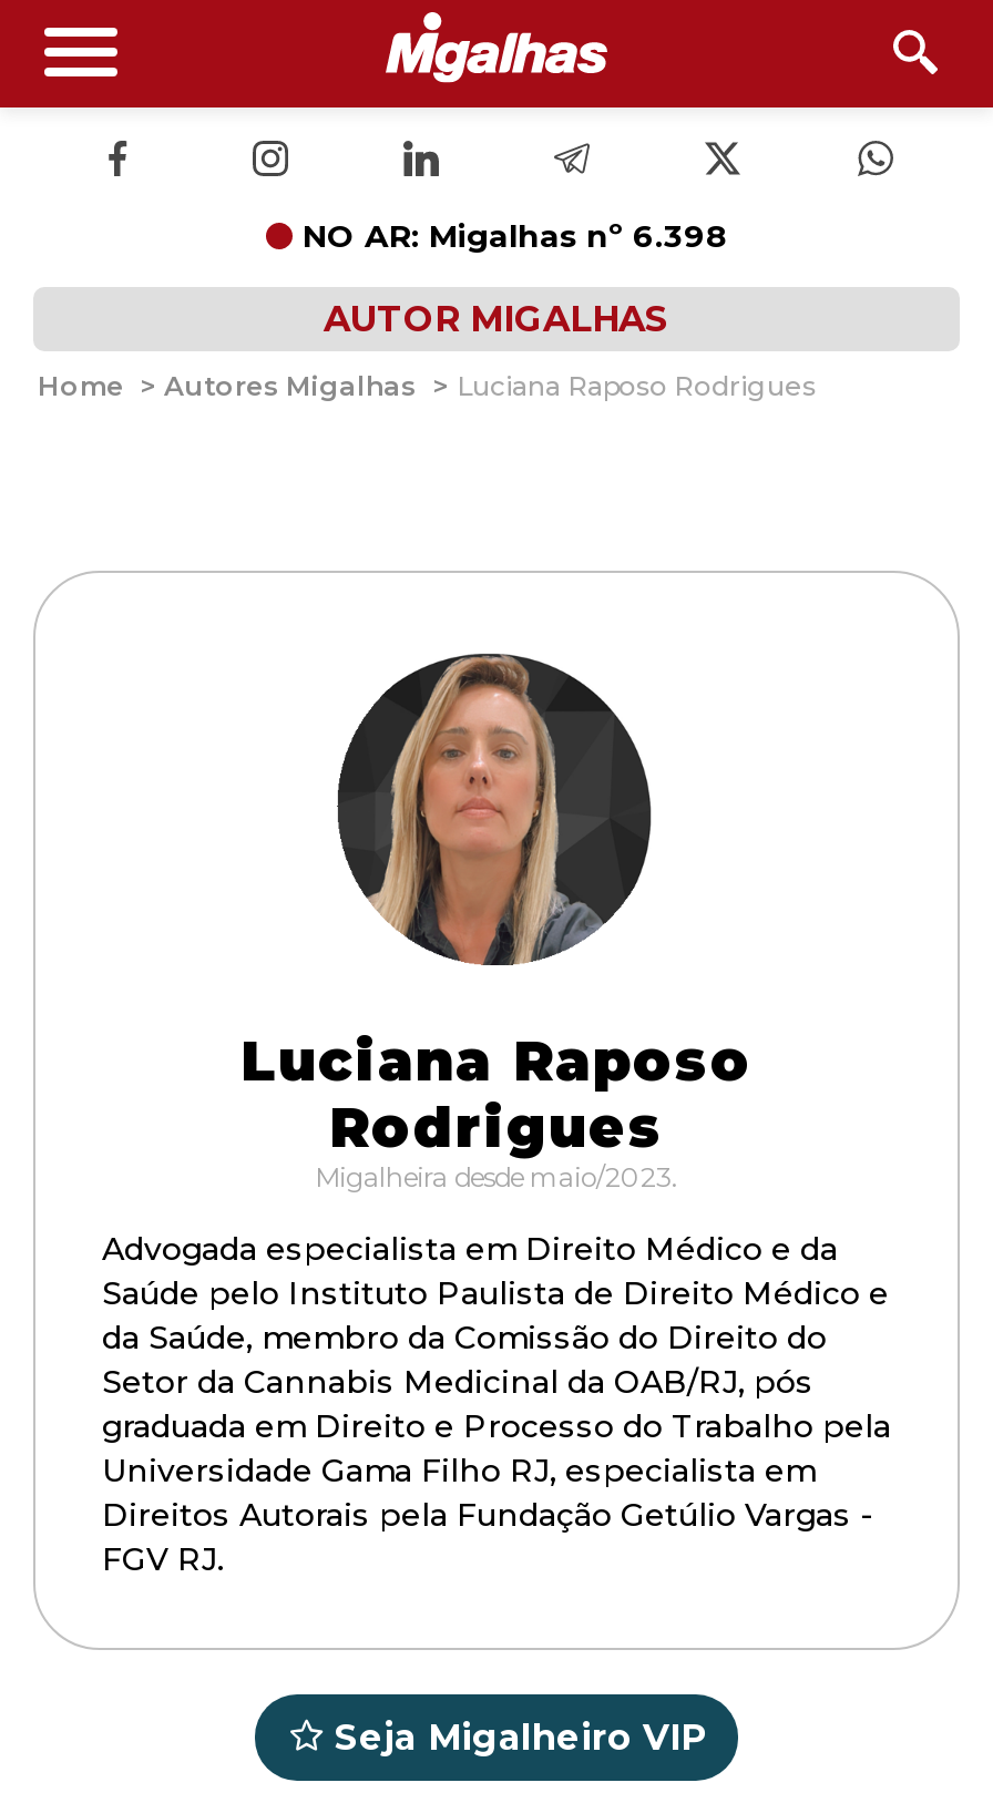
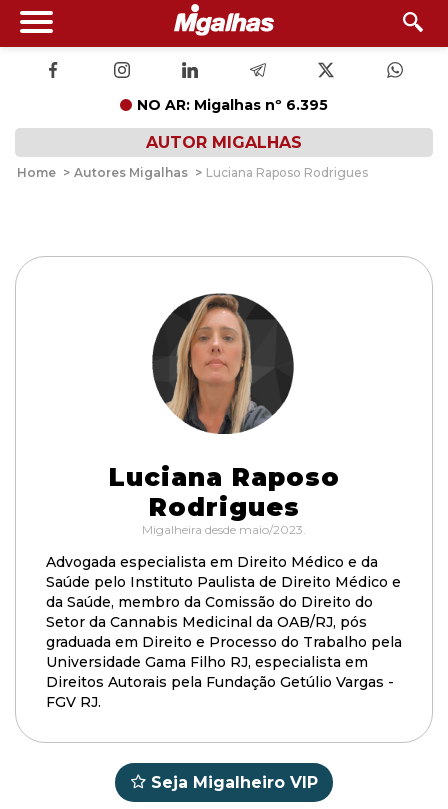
- NO AR: Migalhas nº 6.398
+ NO AR: Migalhas nº 6.395
